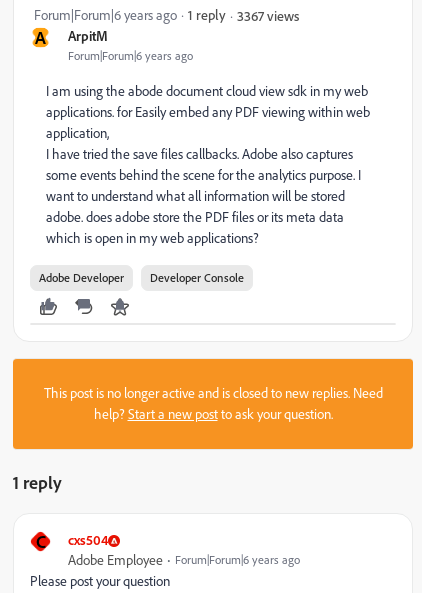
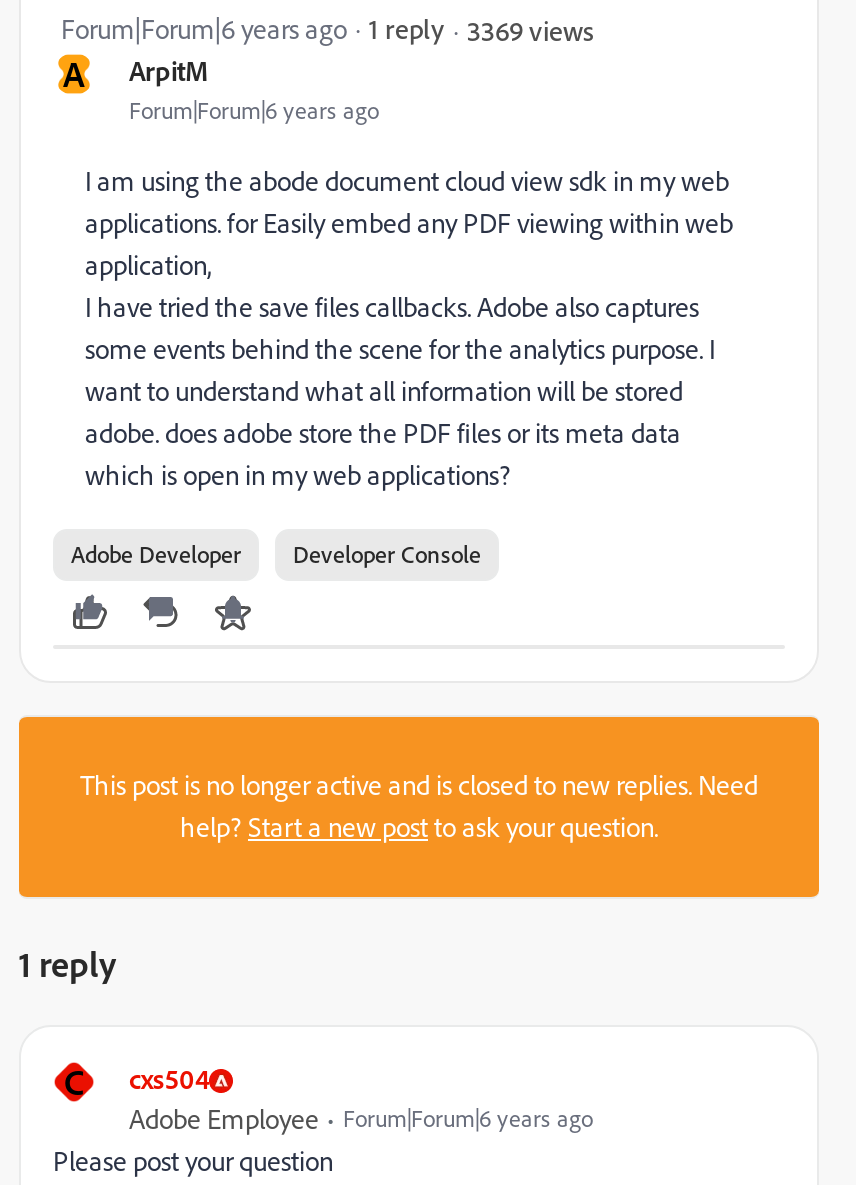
- 3367 views
+ 3369 views
